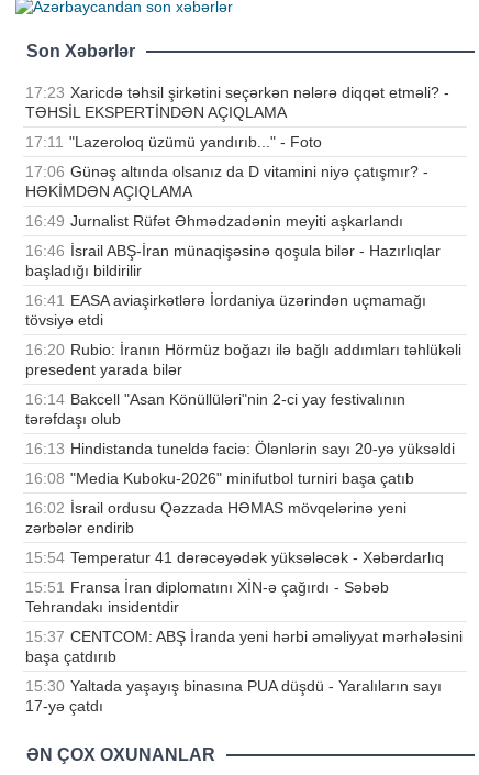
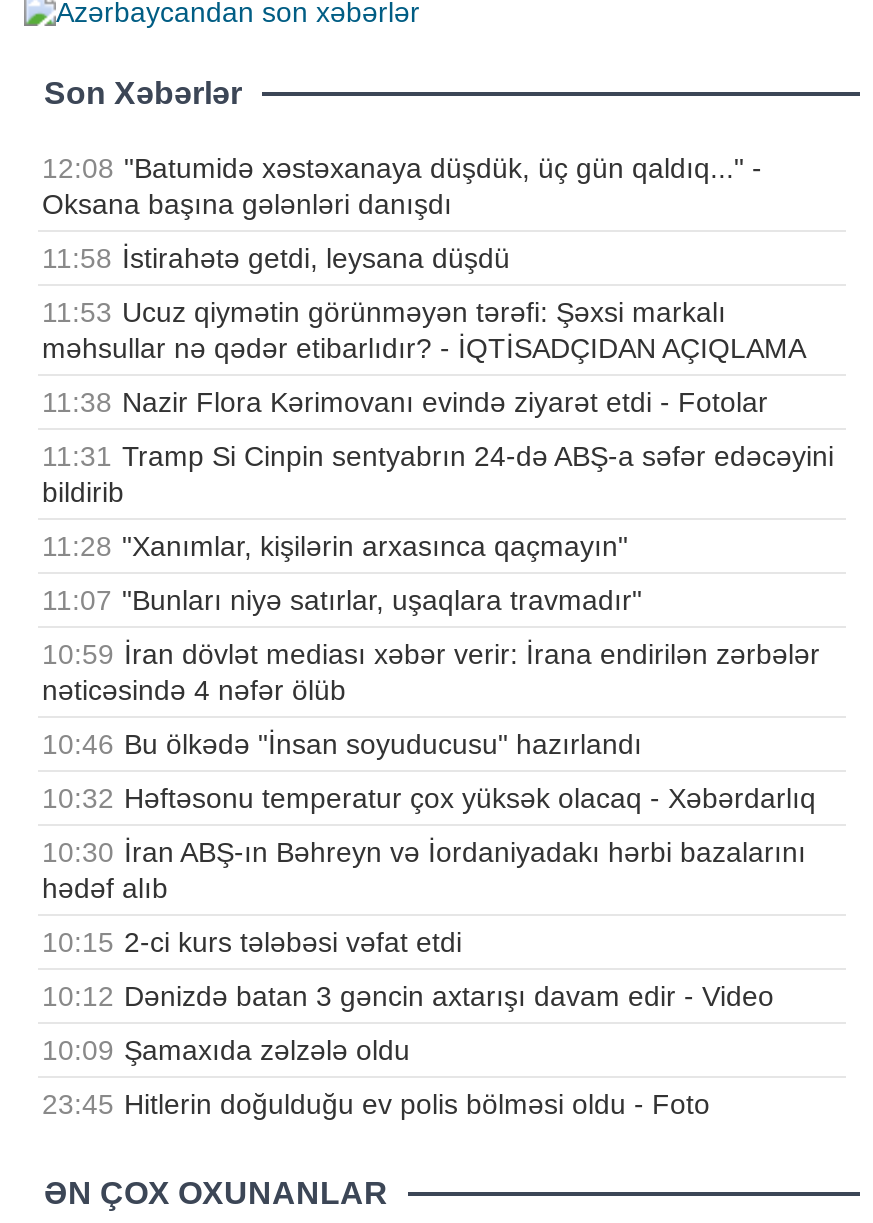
- 17:23 Xaricdə təhsil şirkətini seçərkən nələrə diqqət etməli? -
- TƏHSİL EKSPERTİNDƏN AÇIQLAMA
+ 12:08 "Batumidə xəstəxanaya düşdük, üç gün qaldıq..." -
+ Oksana başına gələnləri danışdı

- 17:11 "Lazeroloq üzümü yandırıb..." - Foto
+ 11:58 İstirahətə getdi, leysana düşdü

- 17:06 Günəş altında olsanız da D vitamini niyə çatışmır? -
- HƏKİMDƏN AÇIQLAMA
+ 11:53 Ucuz qiymətin görünməyən tərəfi: Şəxsi markalı
+ məhsullar nə qədər etibarlıdır? - İQTİSADÇIDAN AÇIQLAMA

- 16:49 Jurnalist Rüfət Əhmədzadənin meyiti aşkarlandı
+ 11:38 Nazir Flora Kərimovanı evində ziyarət etdi - Fotolar

- 16:46 İsrail ABŞ-İran münaqişəsinə qoşula bilər - Hazırlıqlar
- başladığı bildirilir
+ 11:31 Tramp Si Cinpin sentyabrın 24-də ABŞ-a səfər edəcəyini
+ bildirib

- 16:41 EASA aviaşirkətlərə İordaniya üzərindən uçmamağı
- tövsiyə etdi
+ 11:28 "Xanımlar, kişilərin arxasınca qaçmayın"

- 16:20 Rubio: İranın Hörmüz boğazı ilə bağlı addımları təhlükəli
- presedent yarada bilər
+ 11:07 "Bunları niyə satırlar, uşaqlara travmadır"

- 16:14 Bakcell "Asan Könüllüləri"nin 2-ci yay festivalının
- tərəfdaşı olub
+ 10:59 İran dövlət mediası xəbər verir: İrana endirilən zərbələr
+ nəticəsində 4 nəfər ölüb

- 16:13 Hindistanda tuneldə faciə: Ölənlərin sayı 20-yə yüksəldi
+ 10:46 Bu ölkədə "İnsan soyuducusu" hazırlandı

- 16:08 "Media Kuboku-2026" minifutbol turniri başa çatıb
+ 10:32 Həftəsonu temperatur çox yüksək olacaq - Xəbərdarlıq

- 16:02 İsrail ordusu Qəzzada HƏMAS mövqelərinə yeni
- zərbələr endirib
+ 10:30 İran ABŞ-ın Bəhreyn və İordaniyadakı hərbi bazalarını
+ hədəf alıb

- 15:54 Temperatur 41 dərəcəyədək yüksələcək - Xəbərdarlıq
+ 10:15 2-ci kurs tələbəsi vəfat etdi

- 15:51 Fransa İran diplomatını XİN-ə çağırdı - Səbəb
- Tehrandakı insidentdir
+ 10:12 Dənizdə batan 3 gəncin axtarışı davam edir - Video

- 15:37 CENTCOM: ABŞ İranda yeni hərbi əməliyyat mərhələsini
- başa çatdırıb
+ 10:09 Şamaxıda zəlzələ oldu

- 15:30 Yaltada yaşayış binasına PUA düşdü - Yaralıların sayı
- 17-yə çatdı
+ 23:45 Hitlerin doğulduğu ev polis bölməsi oldu - Foto
